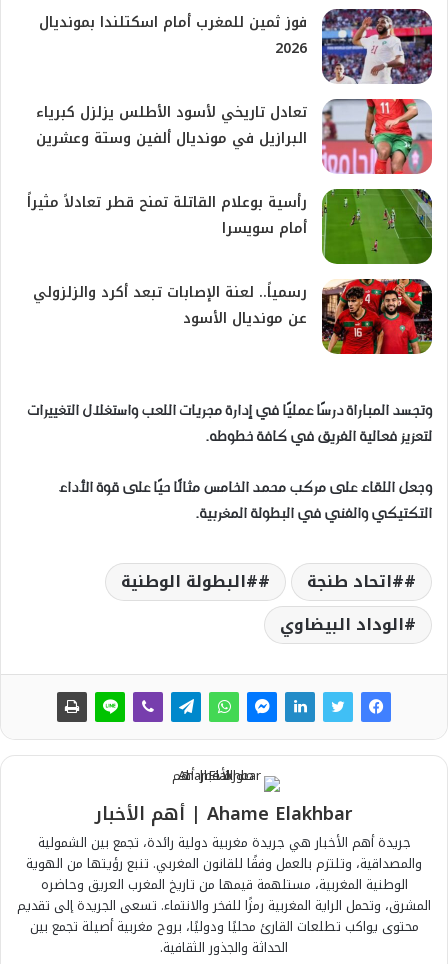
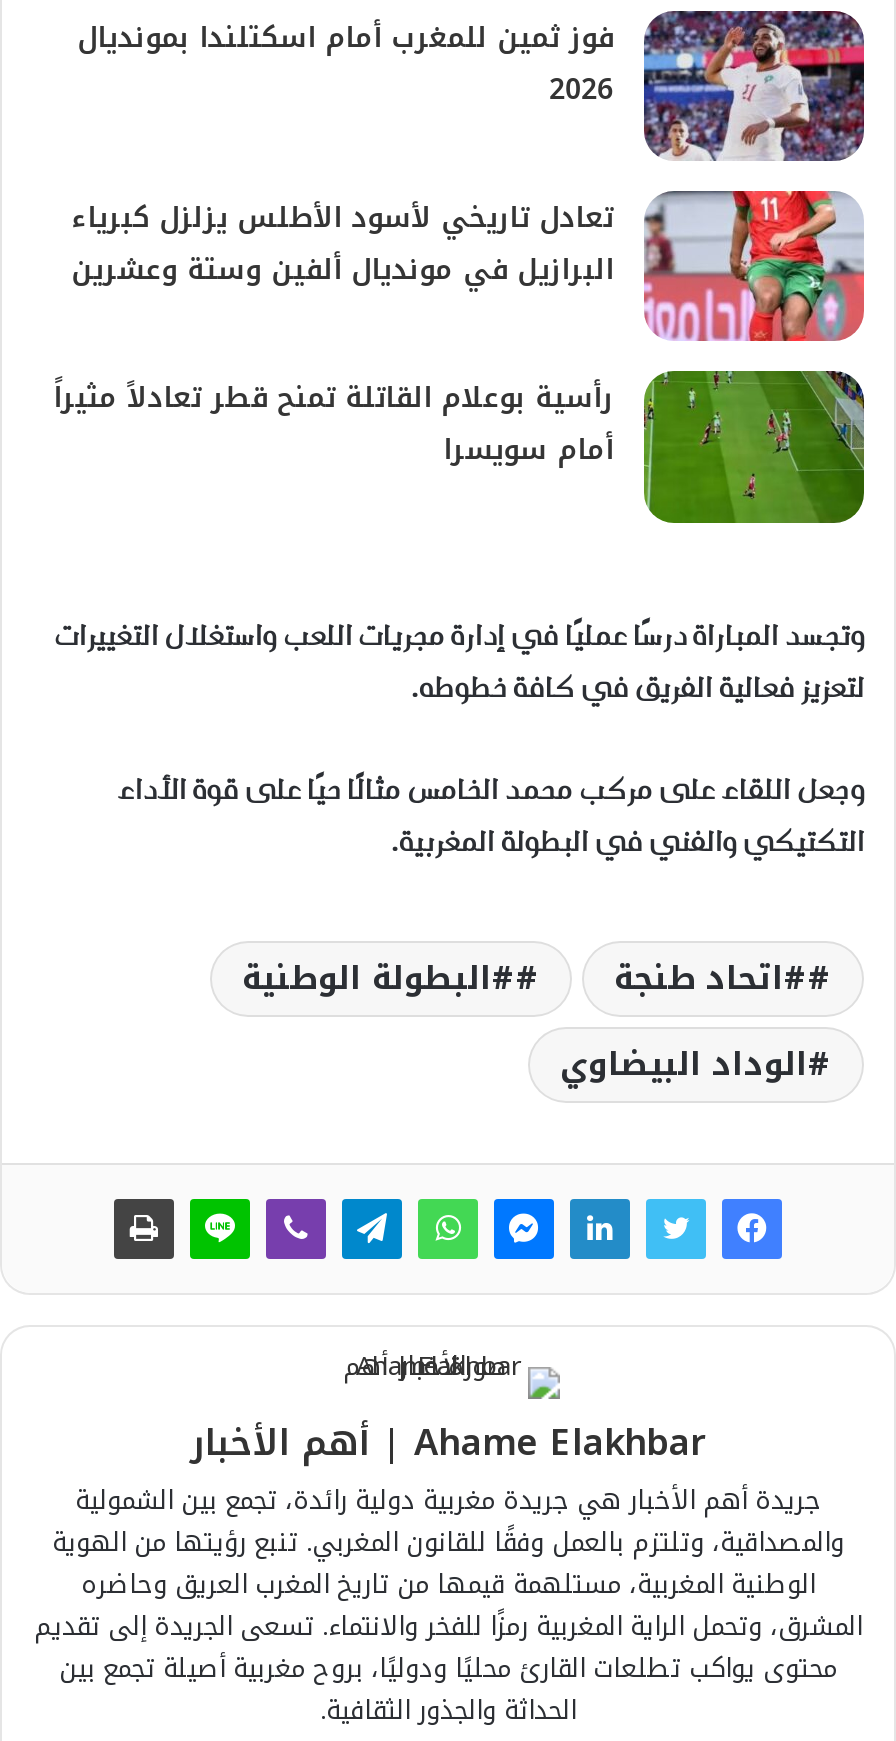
- [image]
- رسمياً.. لعنة الإصابات تبعد أكرد والزلزولي
- عن مونديال الأسود
